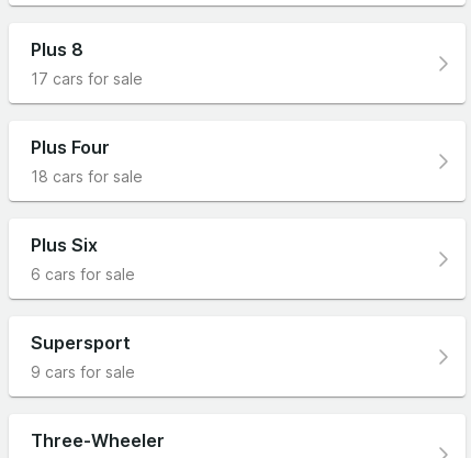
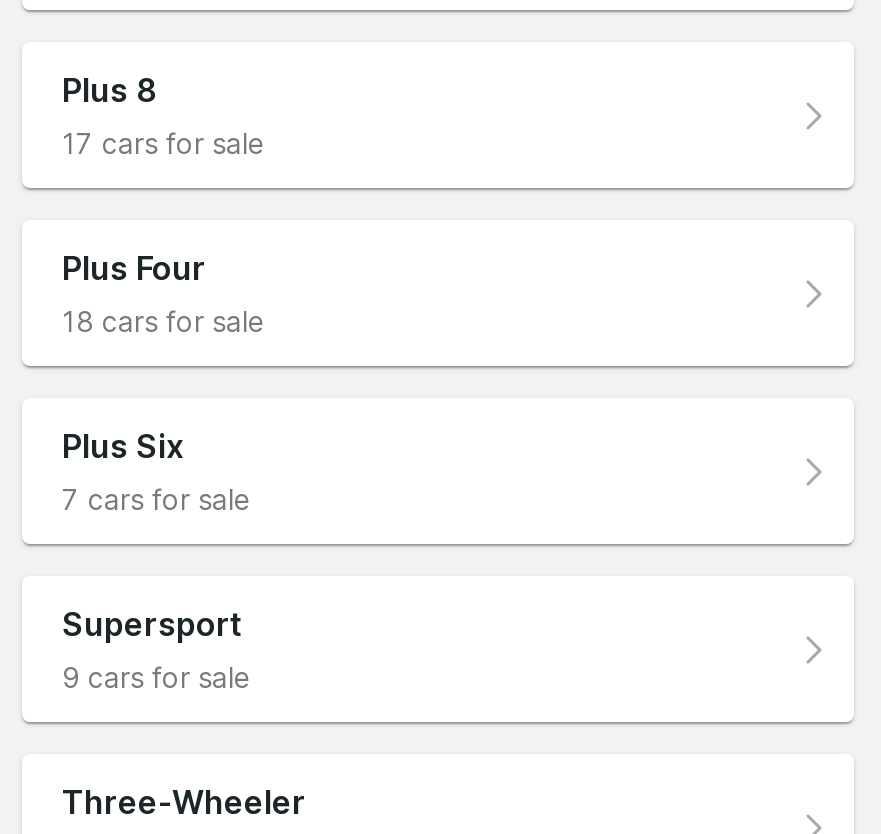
- 6 cars for sale
+ 7 cars for sale
